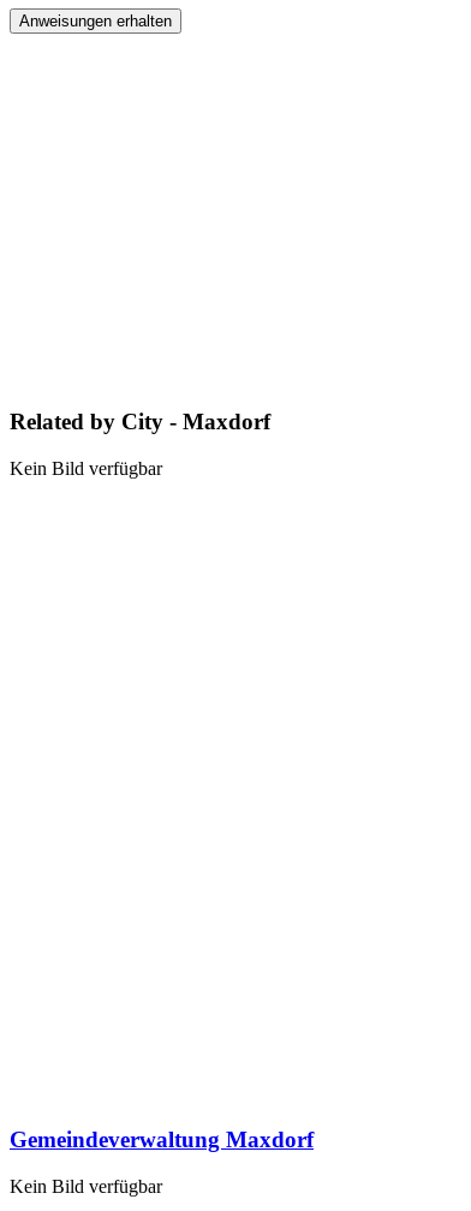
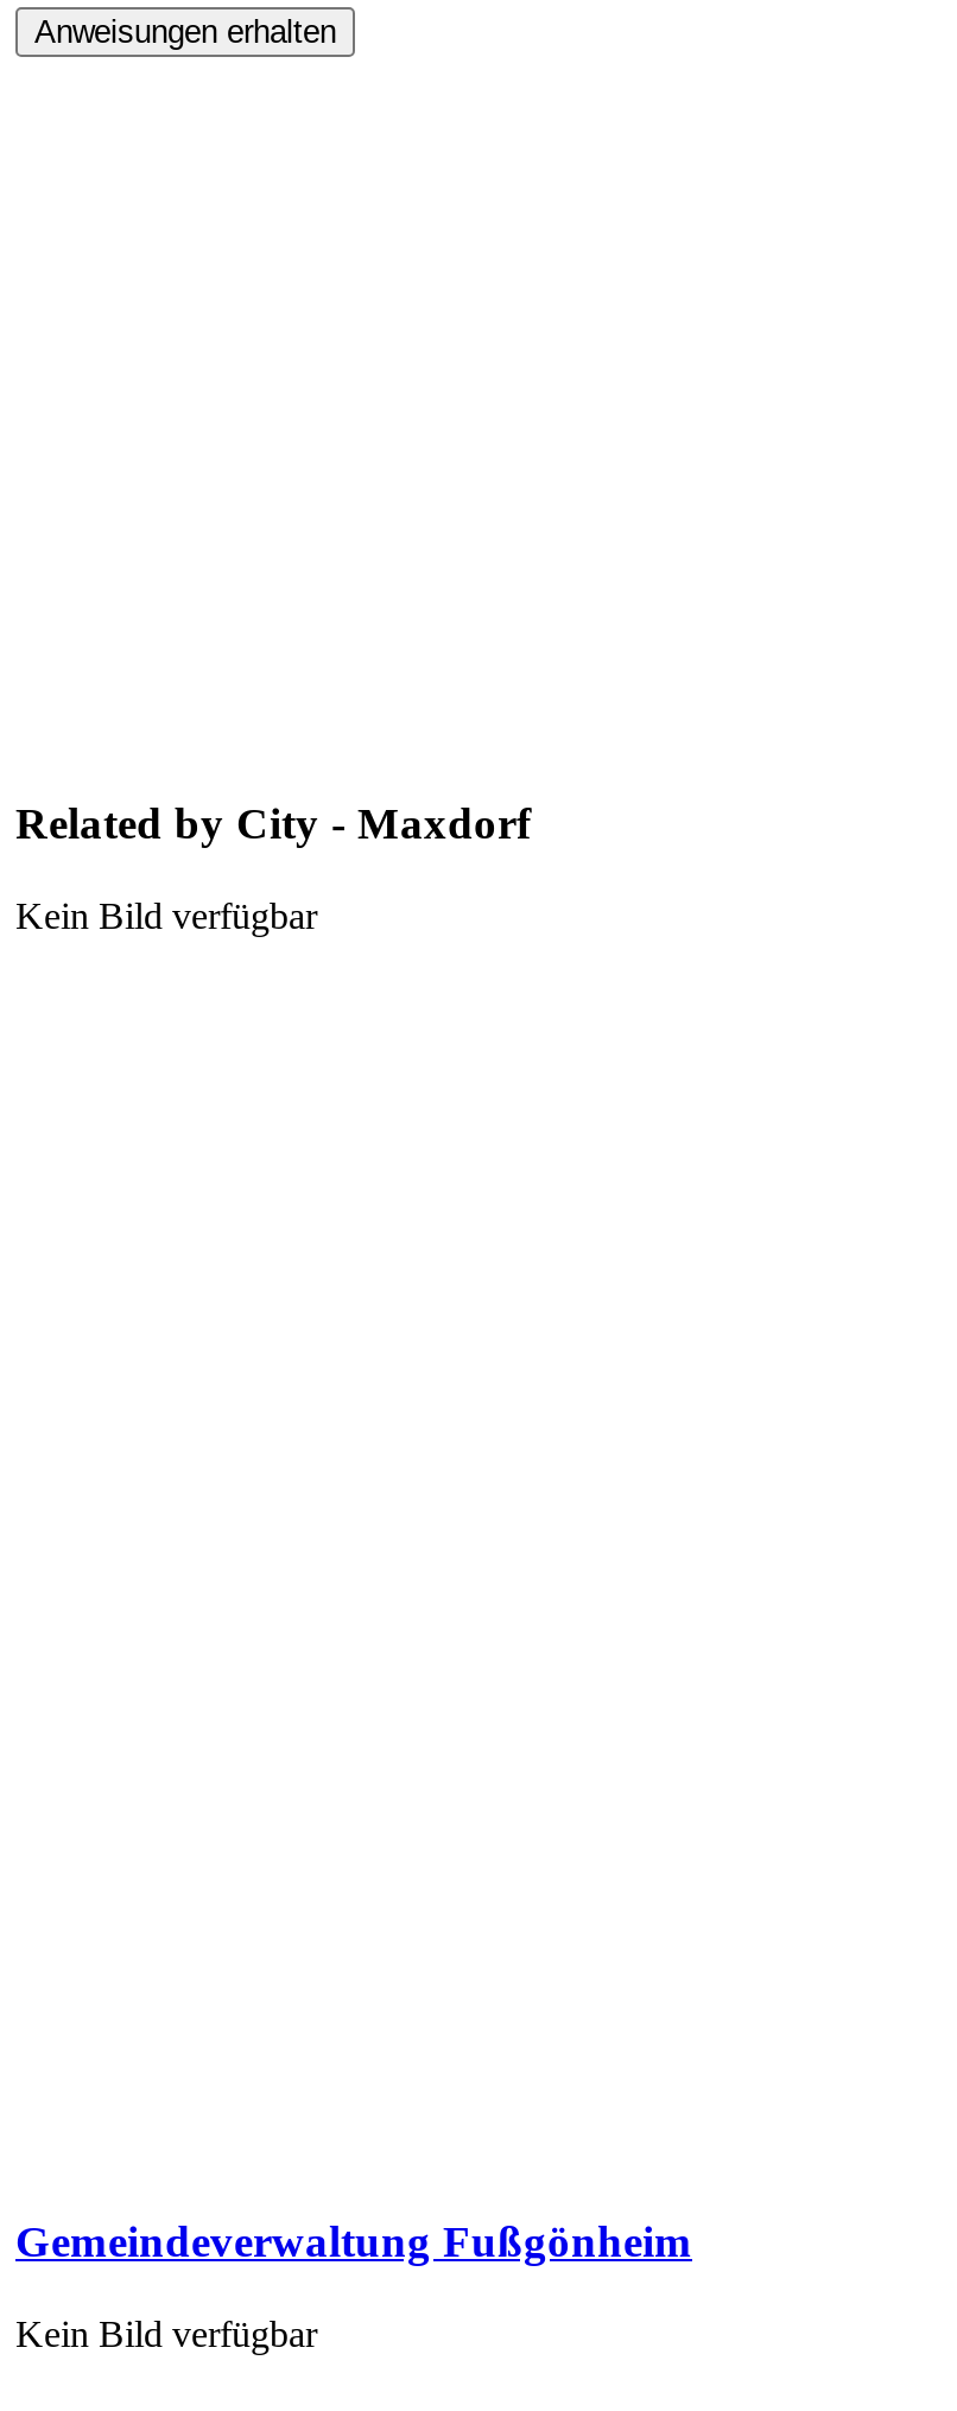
- Gemeindeverwaltung Maxdorf
+ Gemeindeverwaltung Fußgönheim
